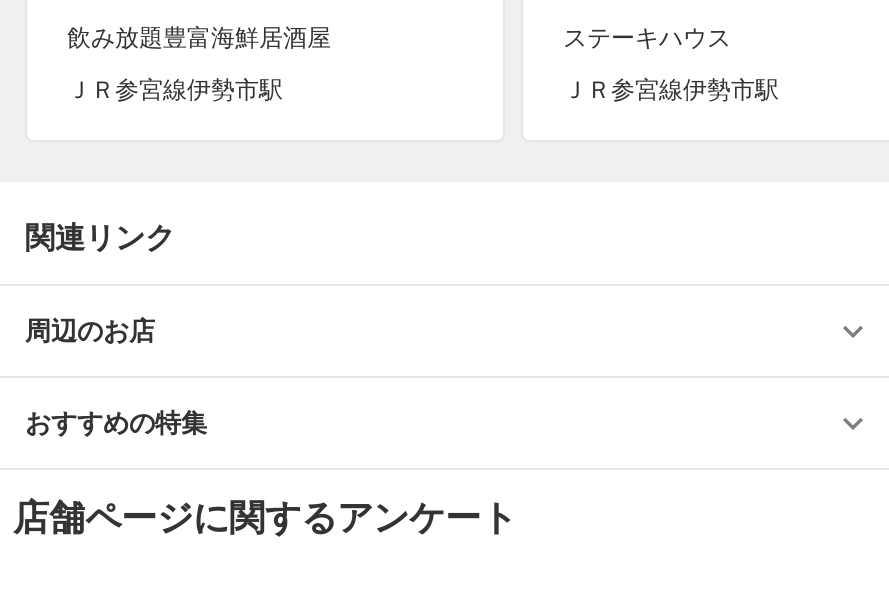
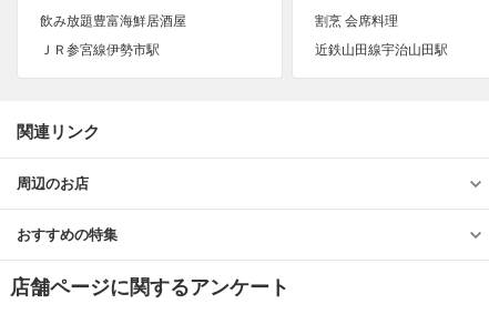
- ステーキハウス
+ 割烹 会席料理

- ＪＲ参宮線伊勢市駅
+ 近鉄山田線宇治山田駅
